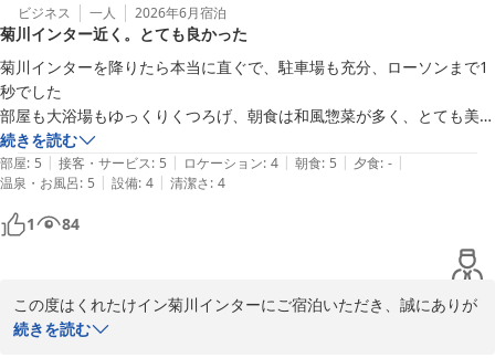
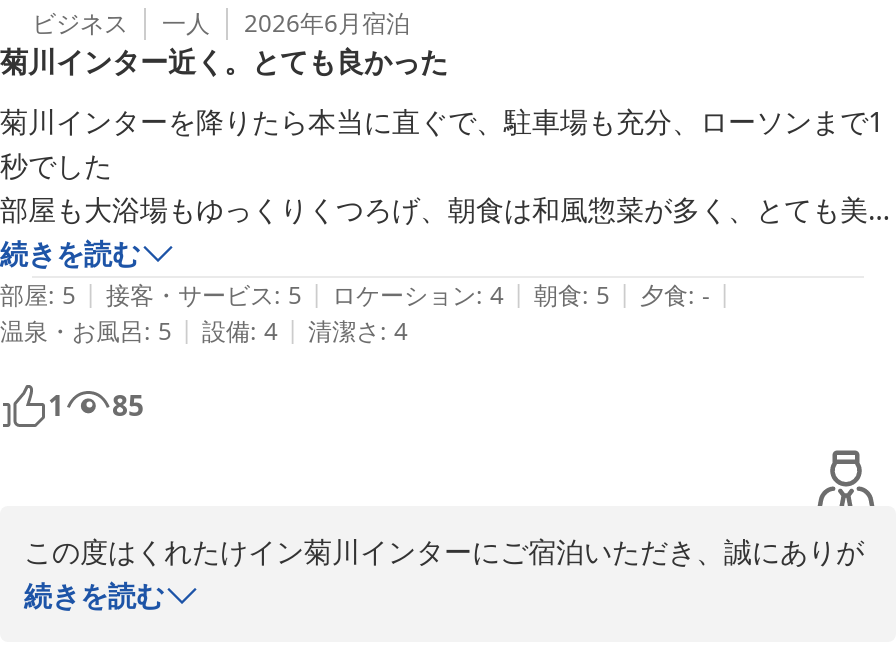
- 1 84
+ 1 85
